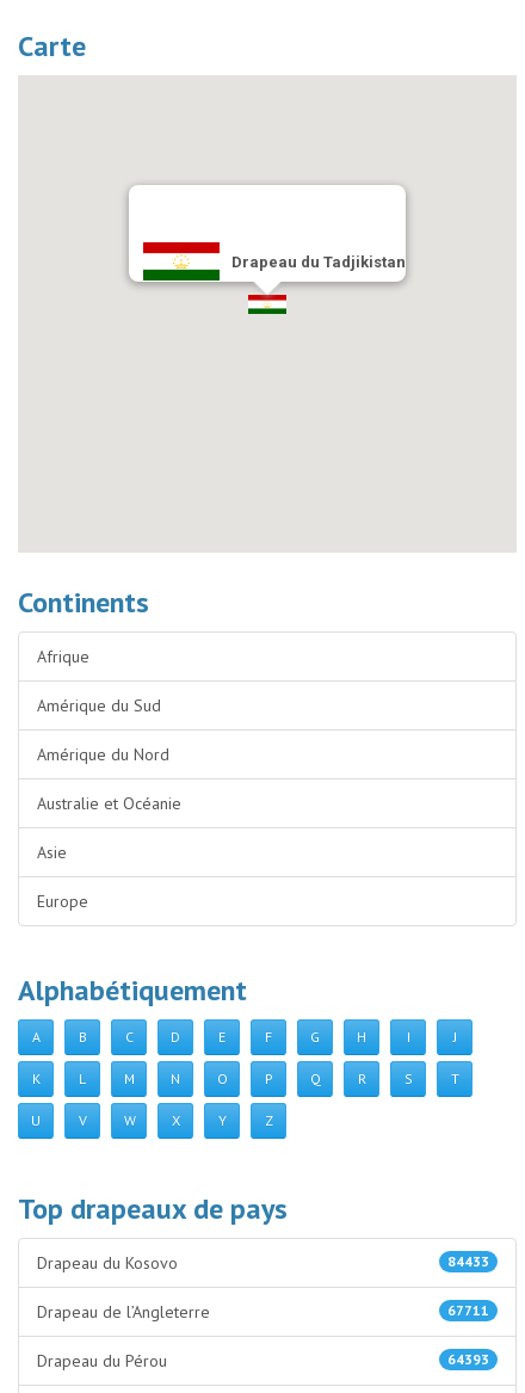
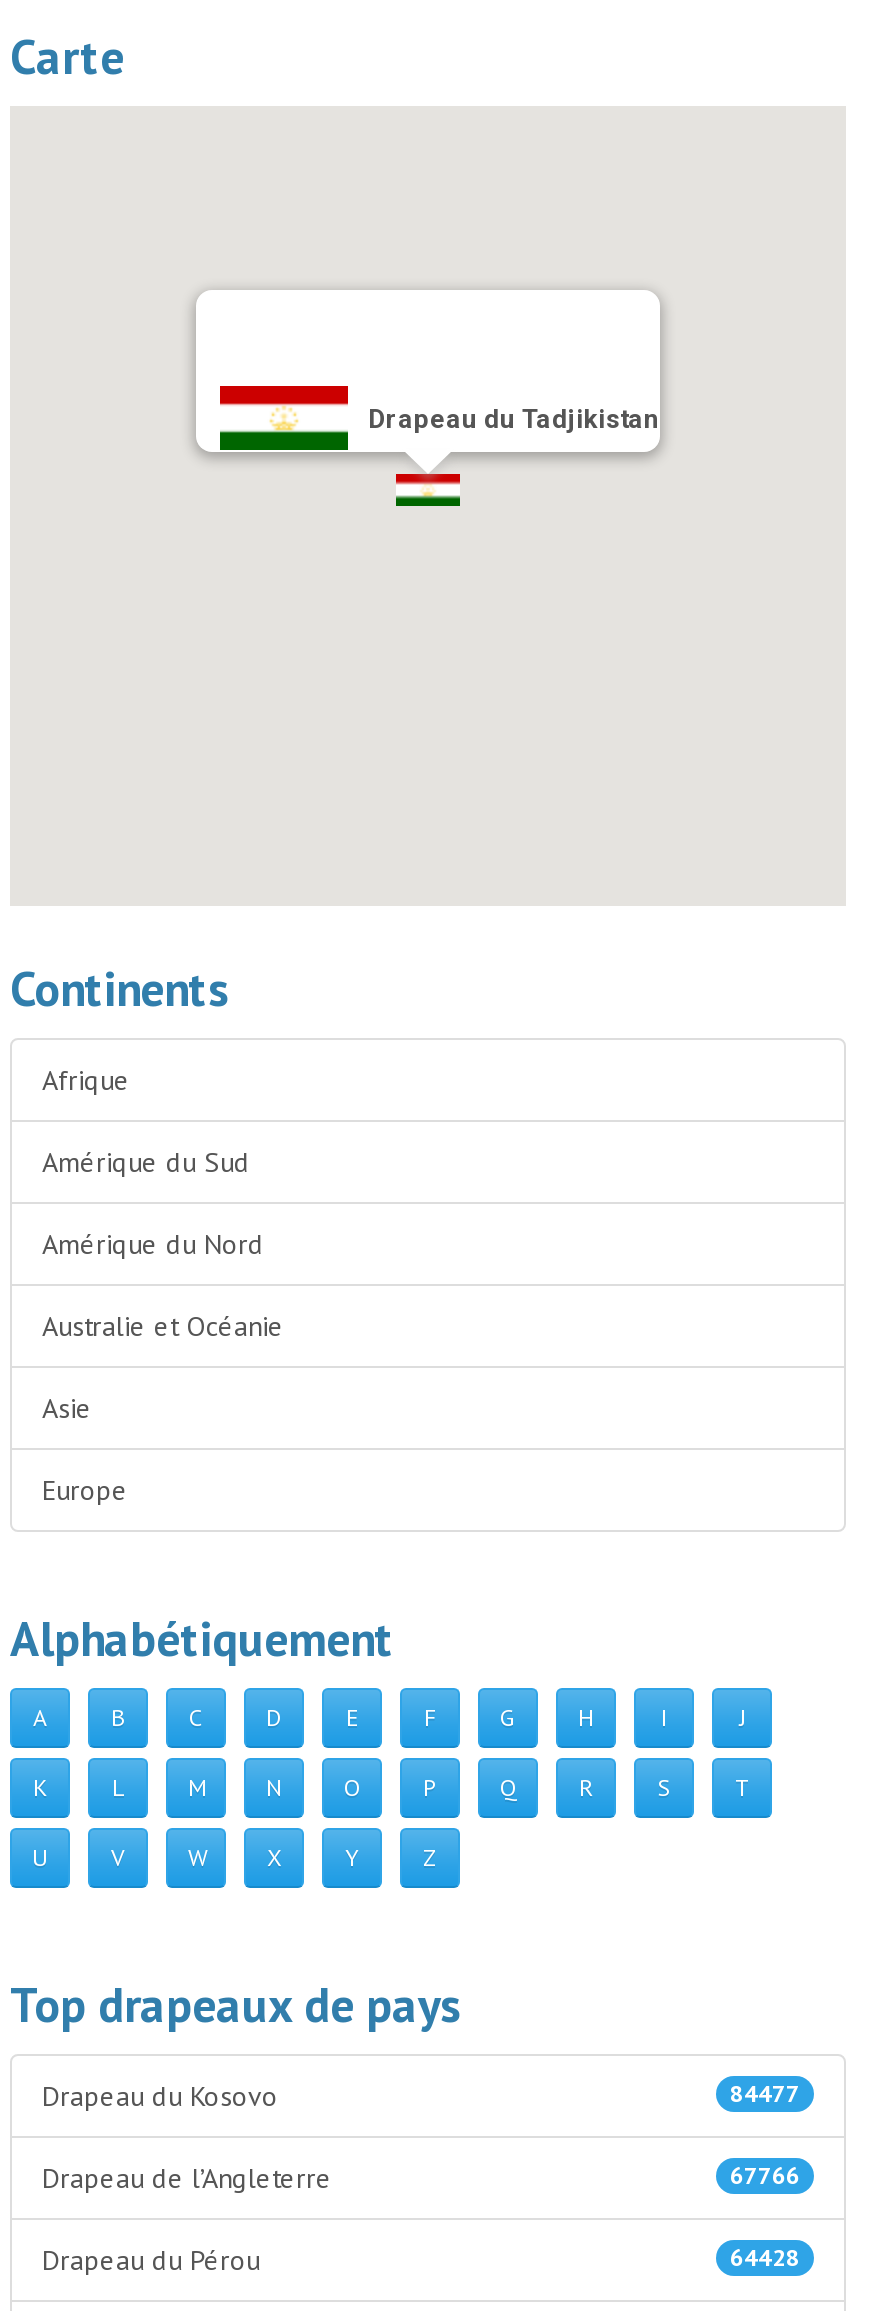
- 84433
+ 84477

- 67711
+ 67766

- 64393
+ 64428
